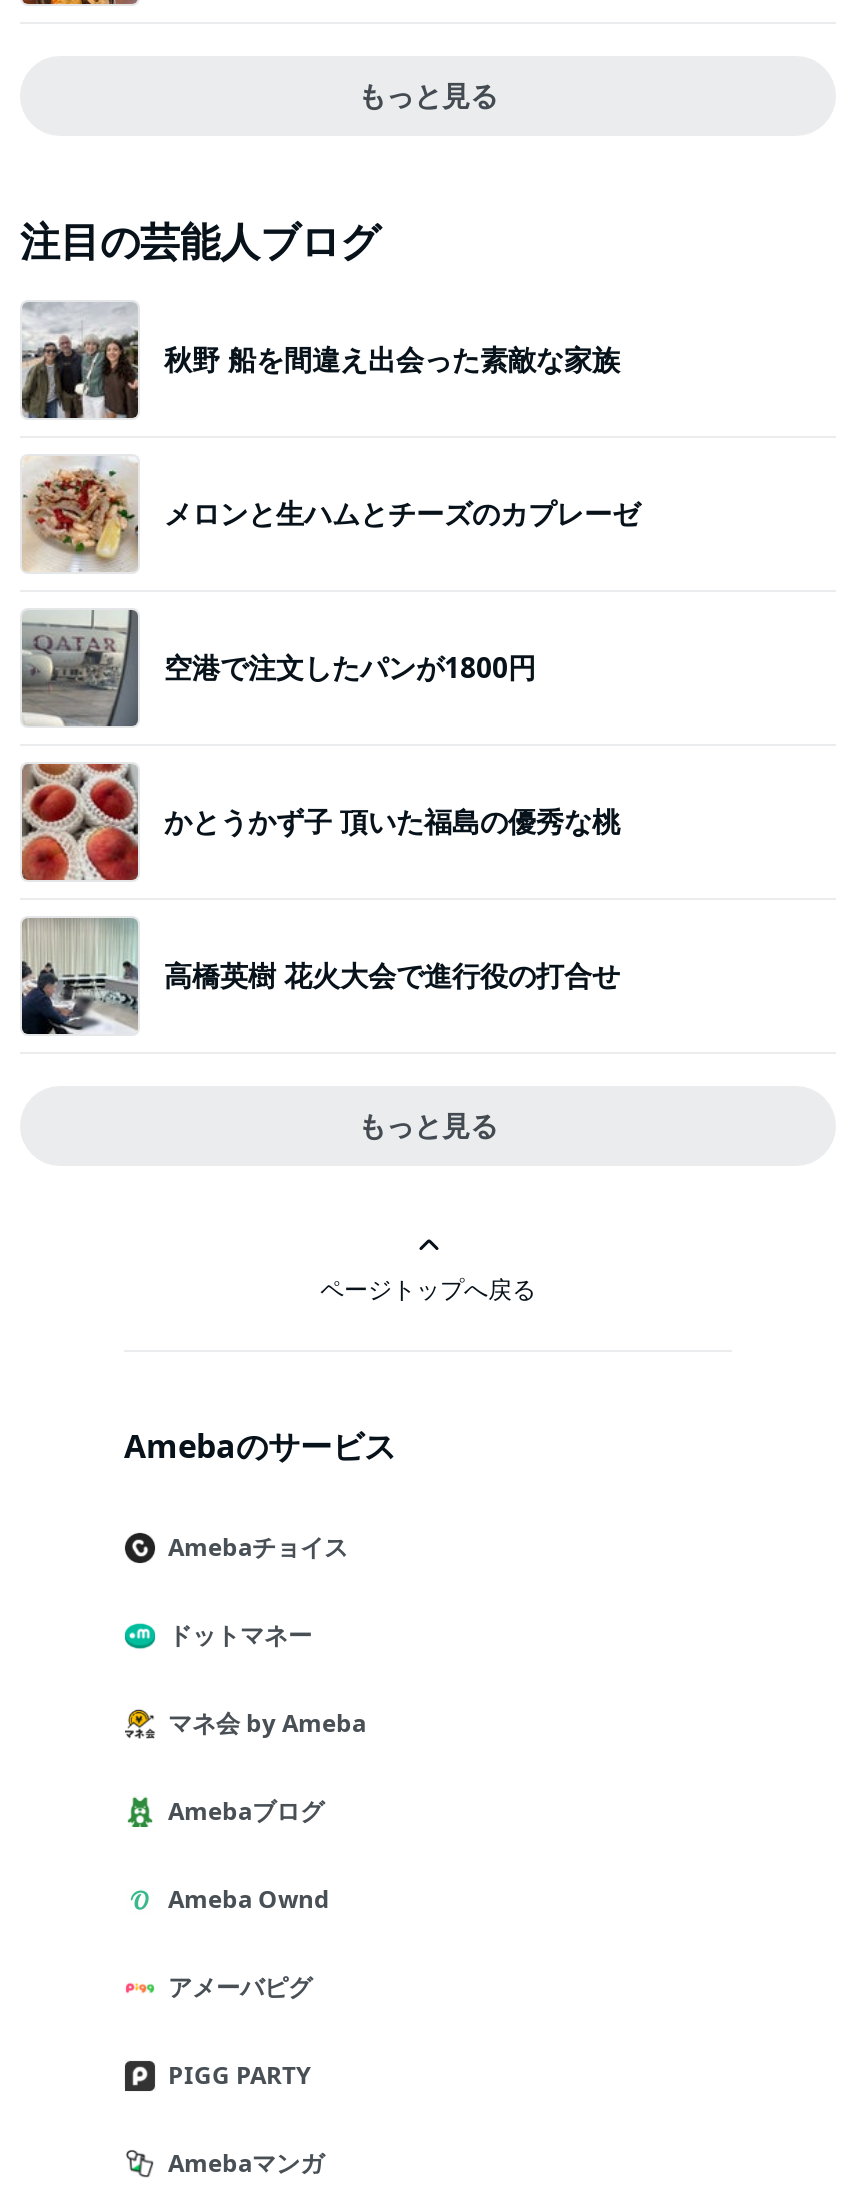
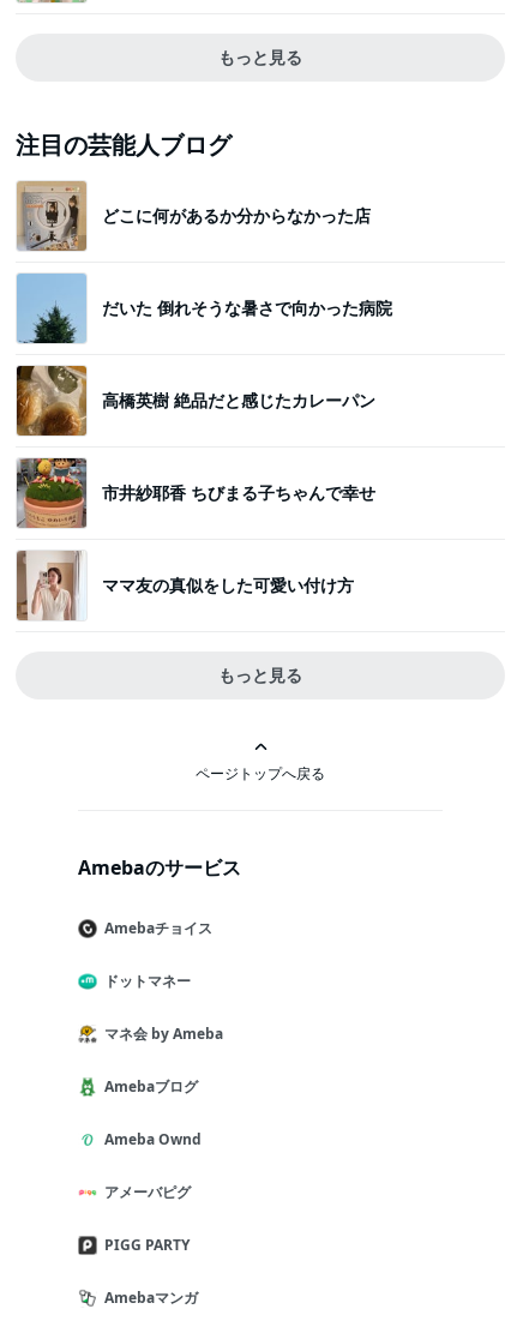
- [image]
- 秋野 船を間違え出会った素敵な家族
+ [image]
+ どこに何があるか分からなかった店

- [image]
- メロンと生ハムとチーズのカプレーゼ
+ [image]
+ だいた 倒れそうな暑さで向かった病院

- [image]
- 空港で注文したパンが1800円
+ [image]
+ 高橋英樹 絶品だと感じたカレーパン

- [image]
- かとうかず子 頂いた福島の優秀な桃
+ [image]
+ 市井紗耶香 ちびまる子ちゃんで幸せ

- [image]
- 高橋英樹 花火大会で進行役の打合せ
+ [image]
+ ママ友の真似をした可愛い付け方
